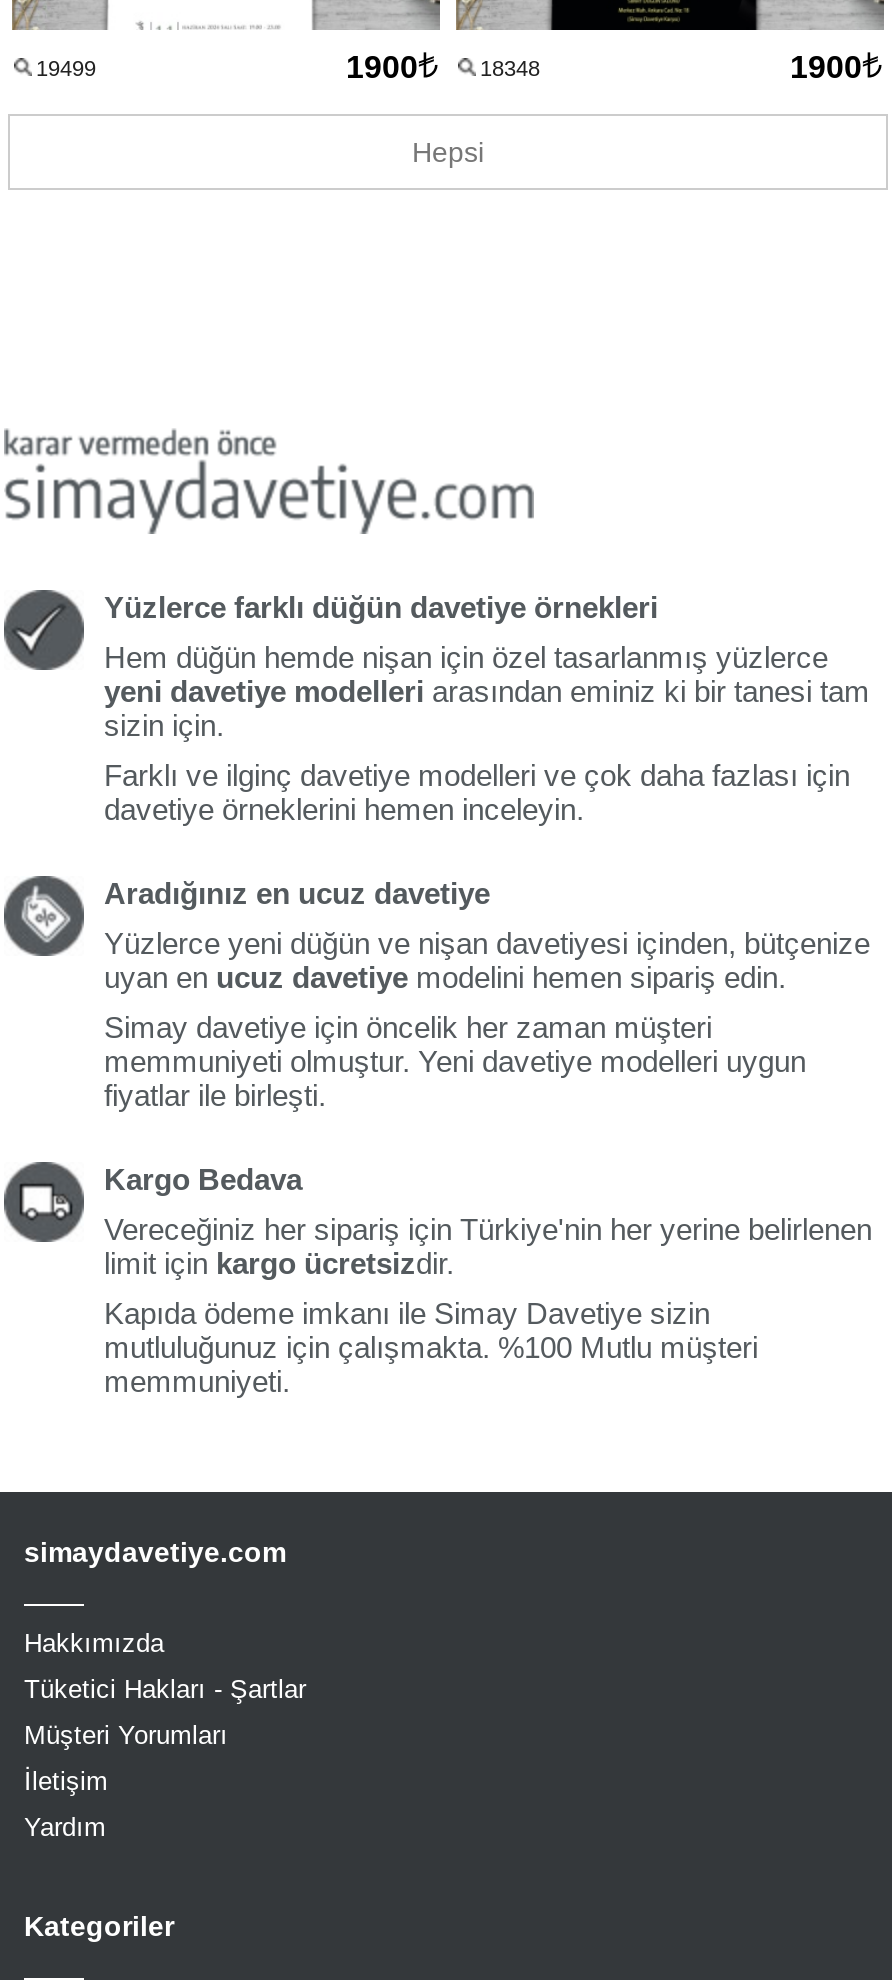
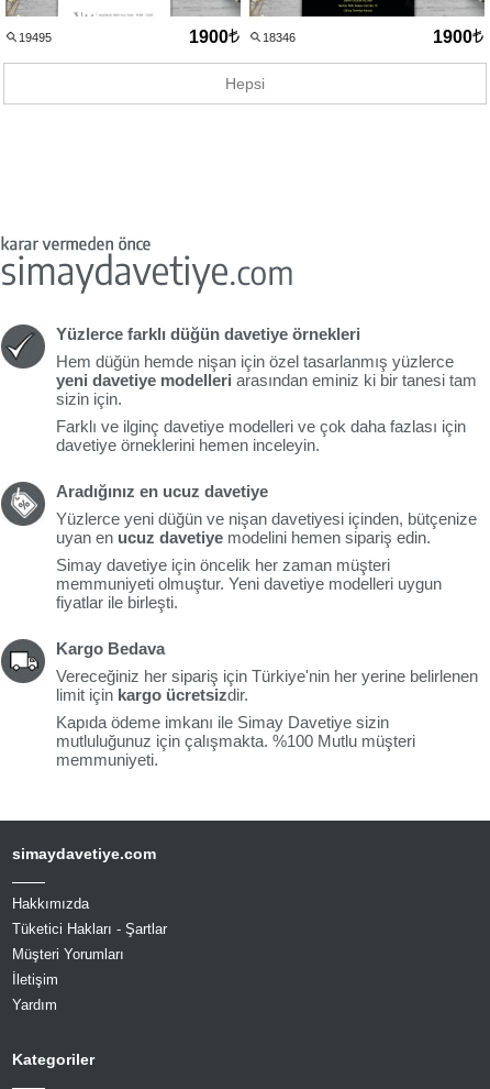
- 19499
+ 19495

- 18348
+ 18346
